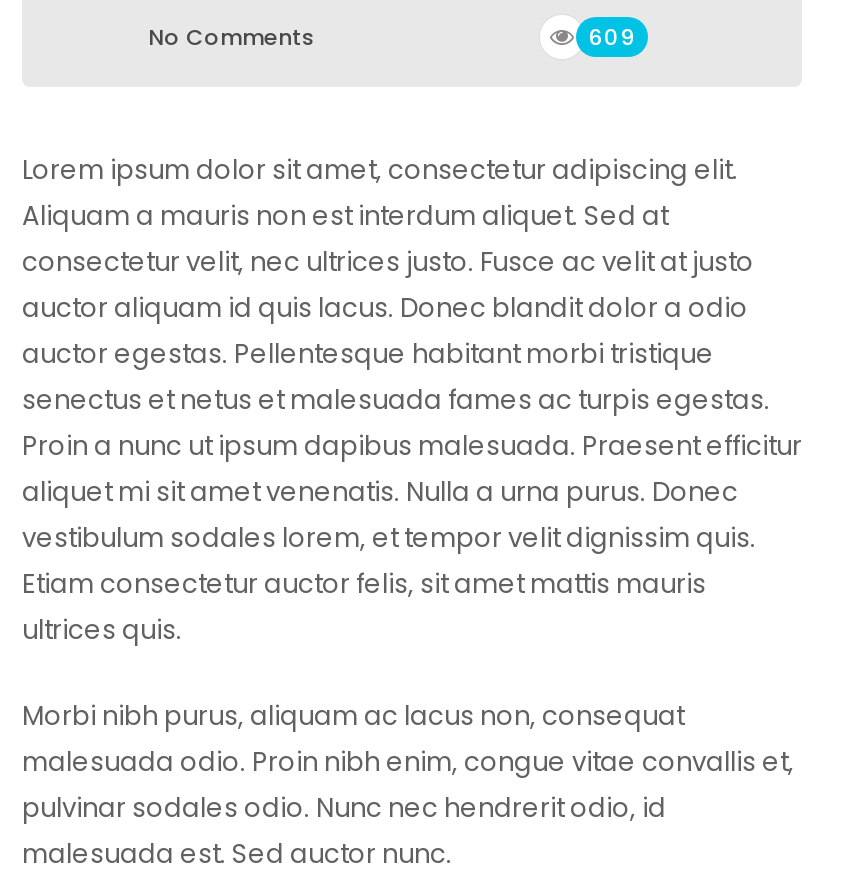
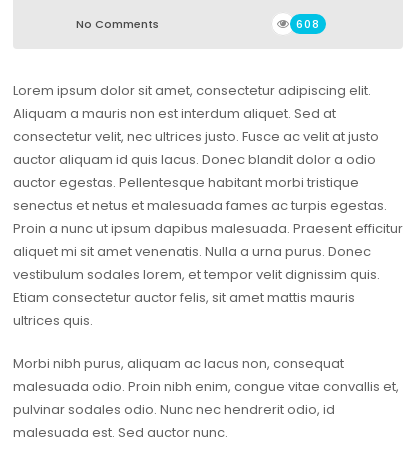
- 609
+ 608
